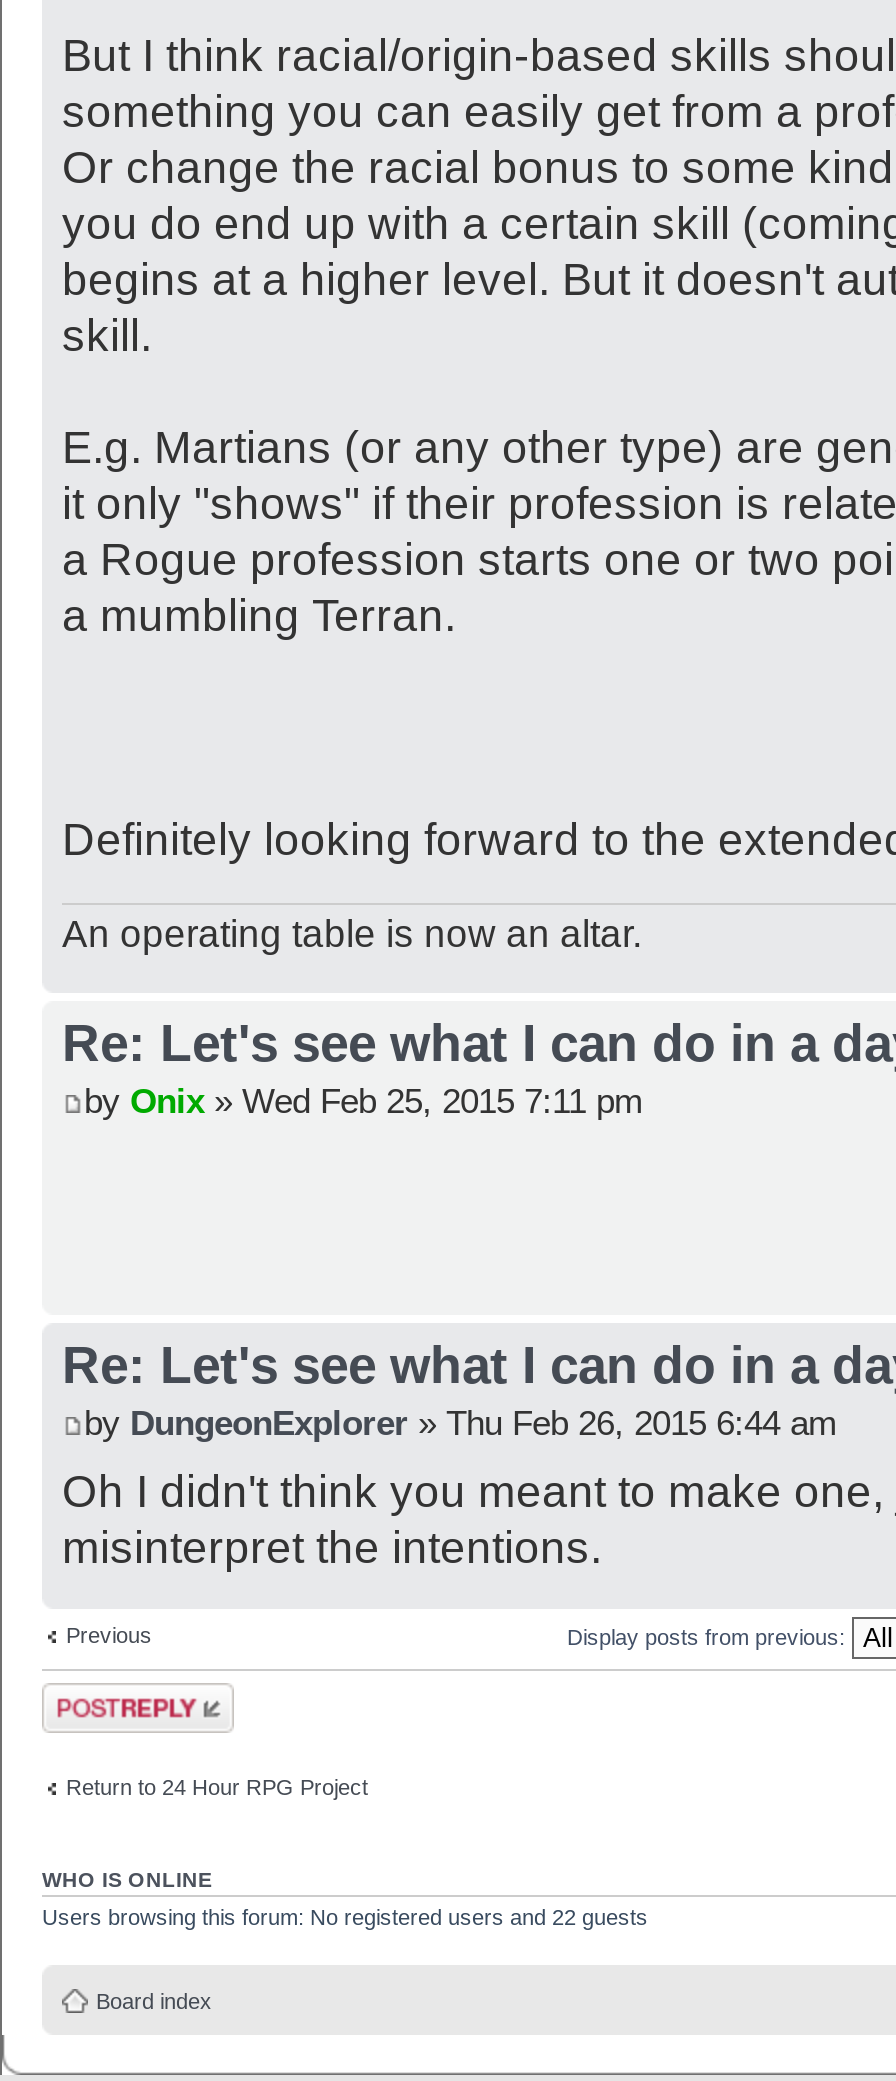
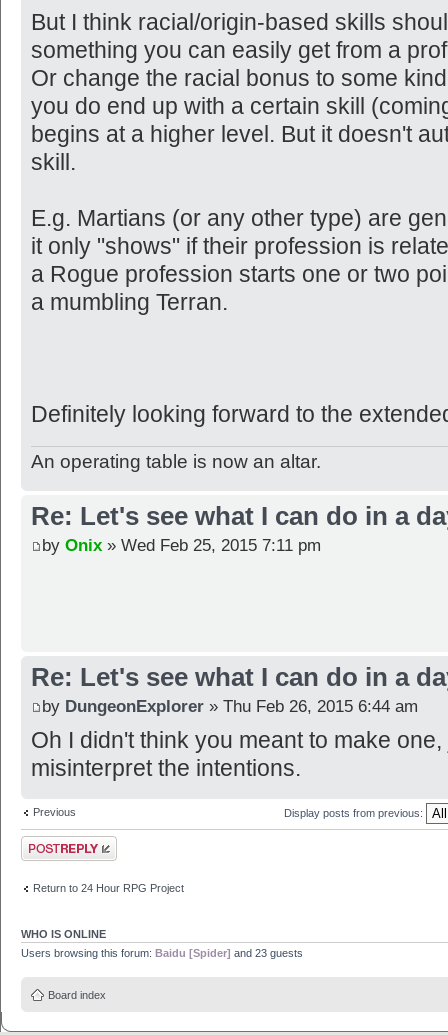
- Users browsing this forum: No registered users and 22 guests
+ Users browsing this forum: Baidu [Spider] and 23 guests
